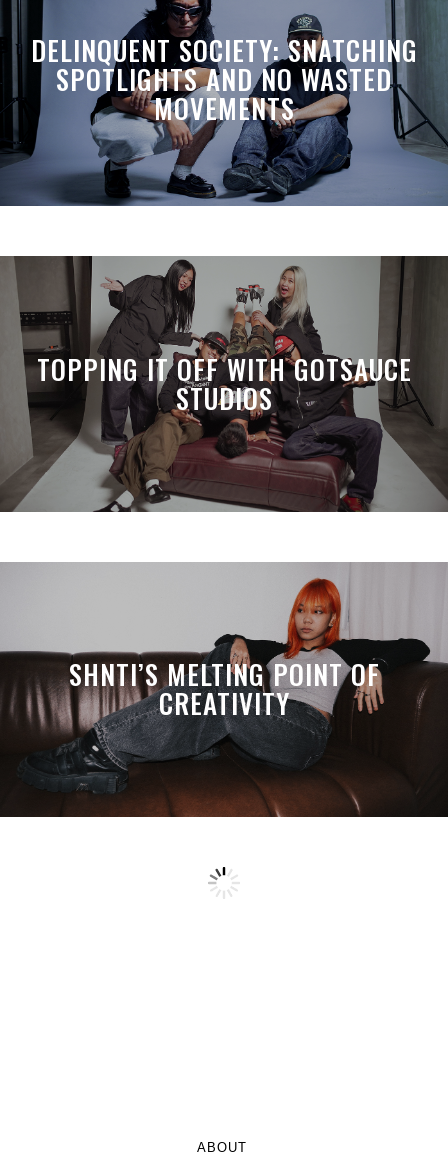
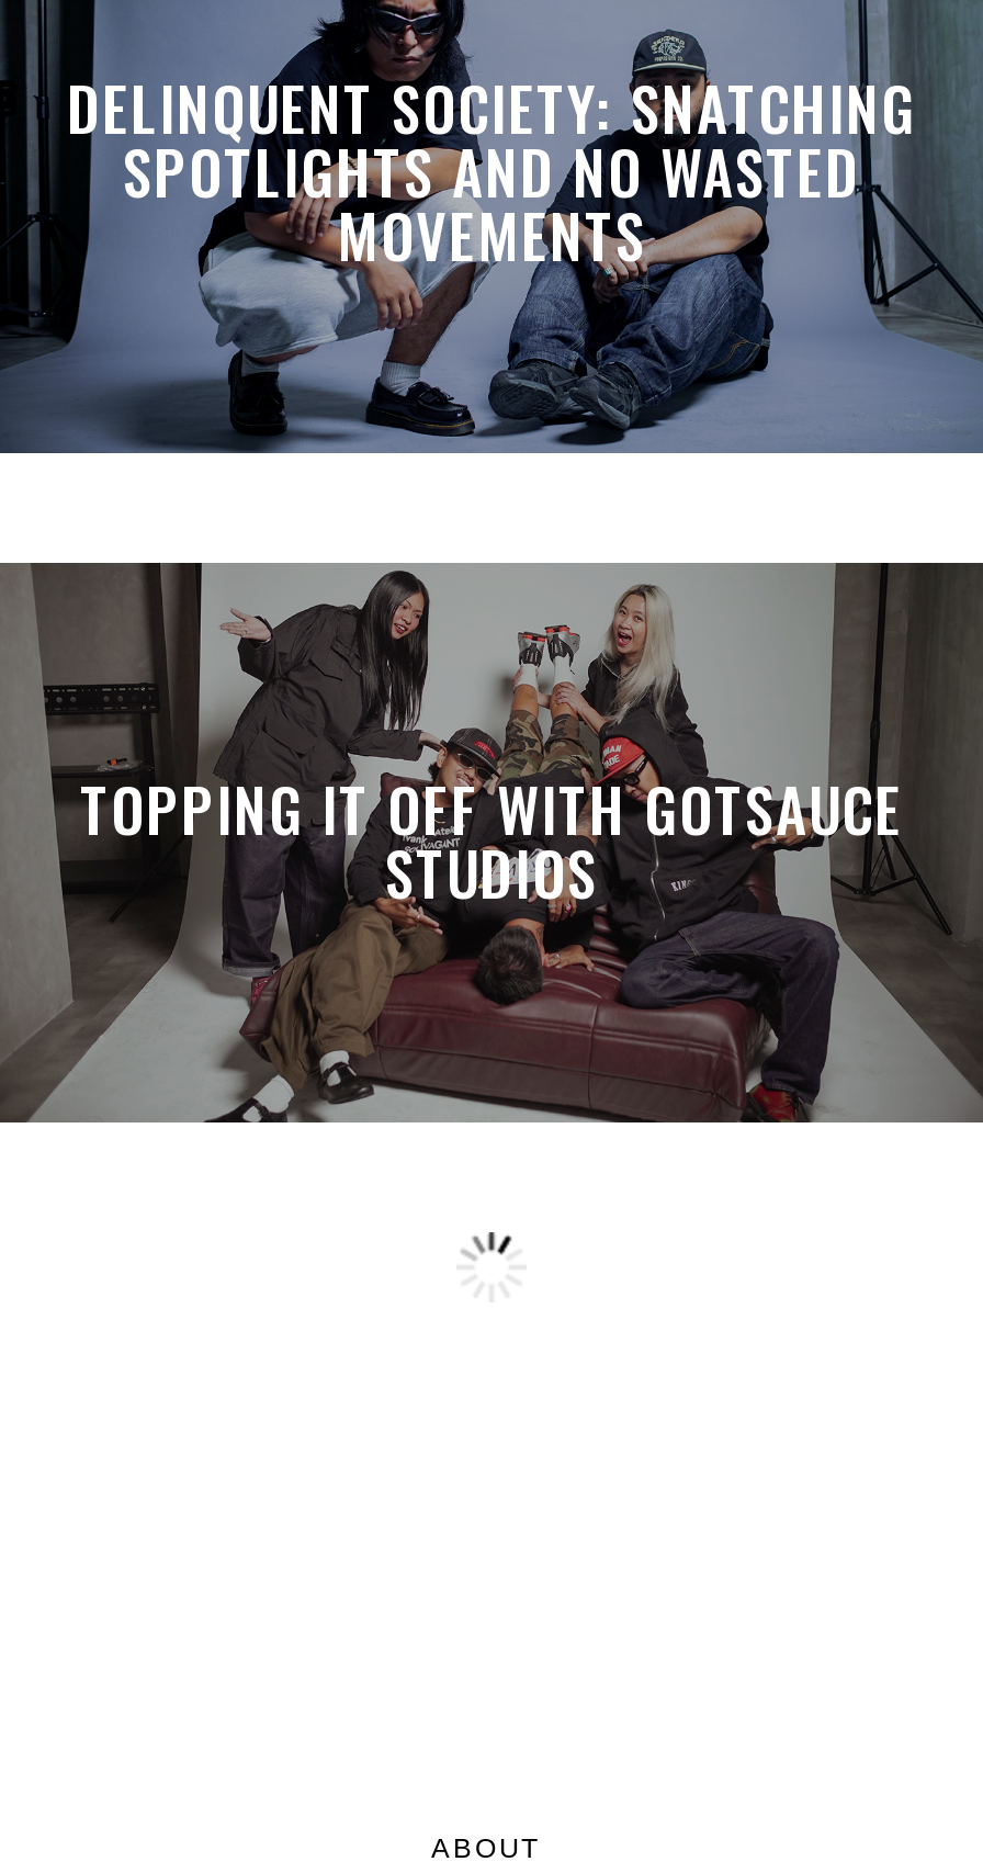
- [image]
- SHNTI’S MELTING POINT OF
- CREATIVITY
